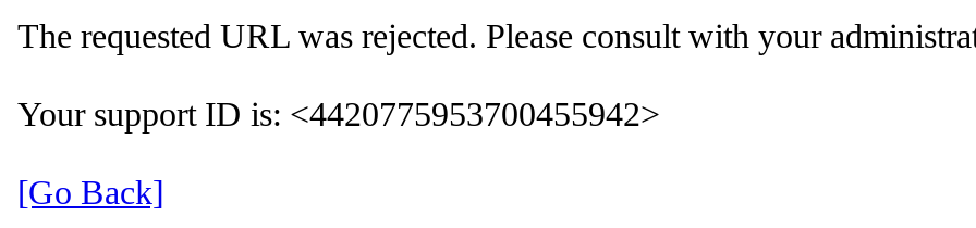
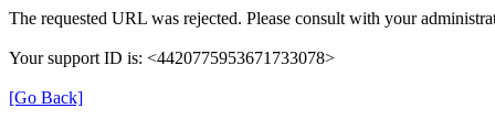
- Your support ID is: <4420775953700455942>
+ Your support ID is: <4420775953671733078>
